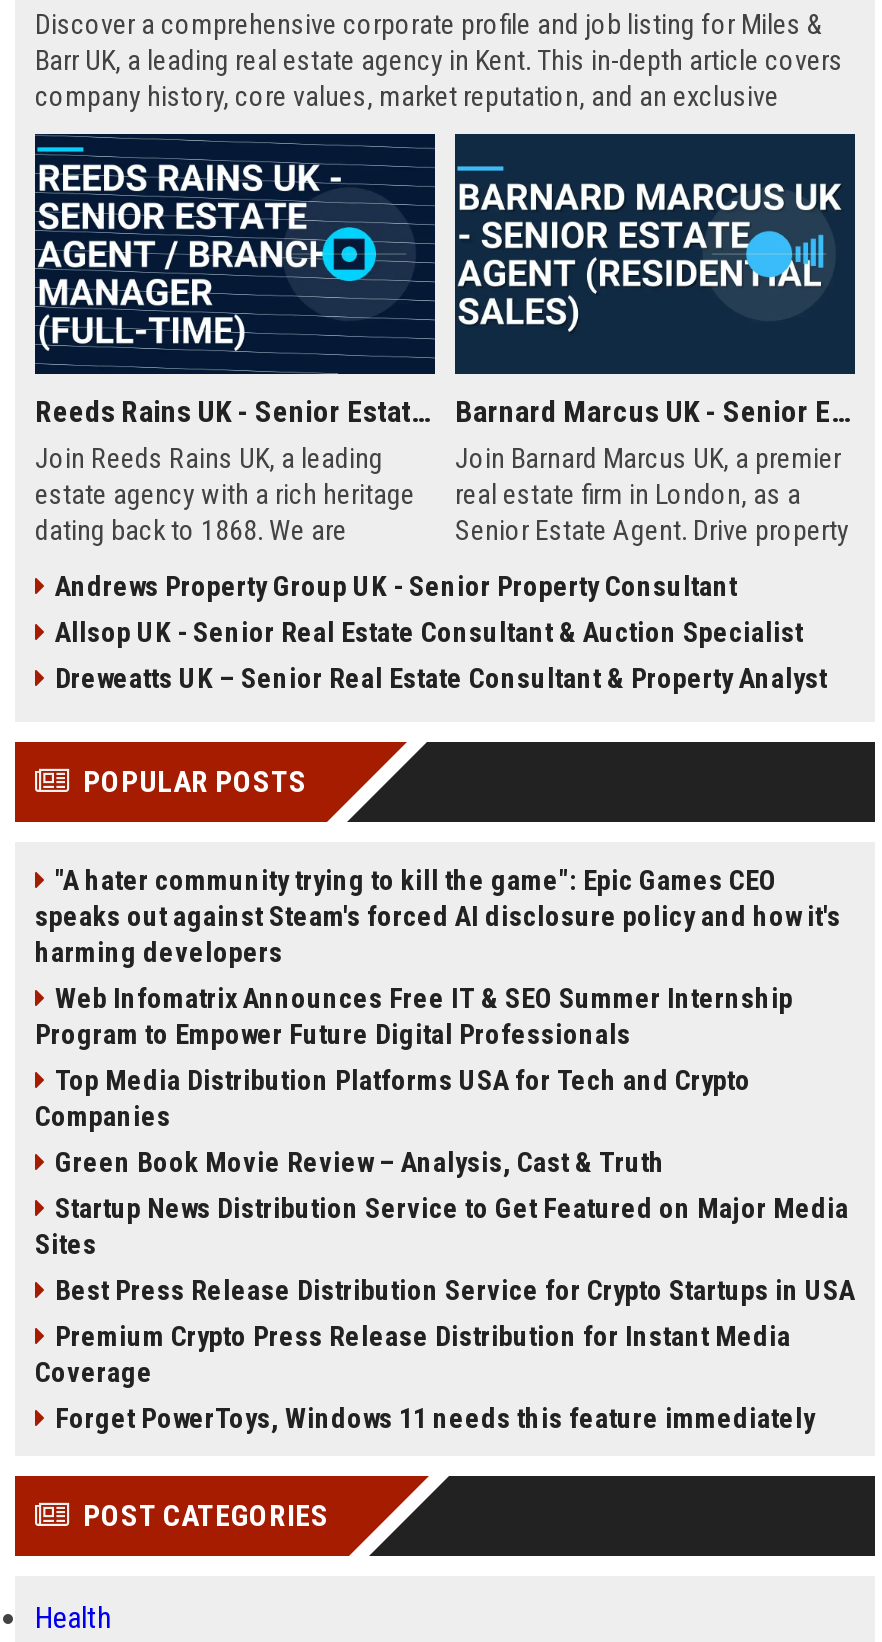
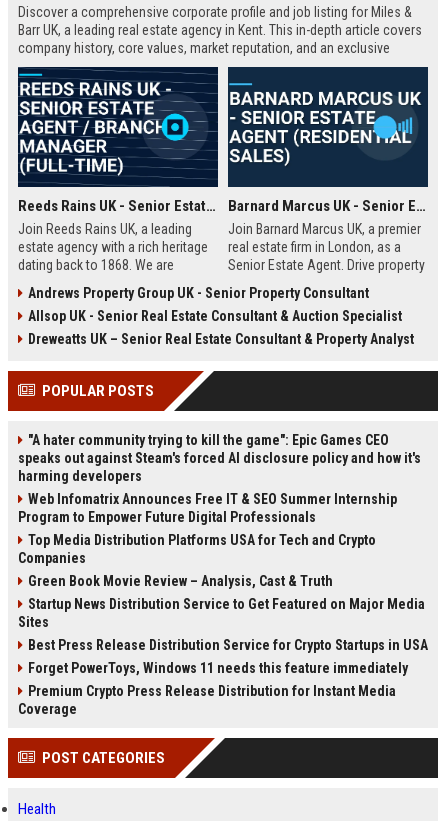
moved down: Premium Crypto Press Release Distribution for Instant Media | Coverage

moved up: Forget PowerToys, Windows 11 needs this feature immediately
